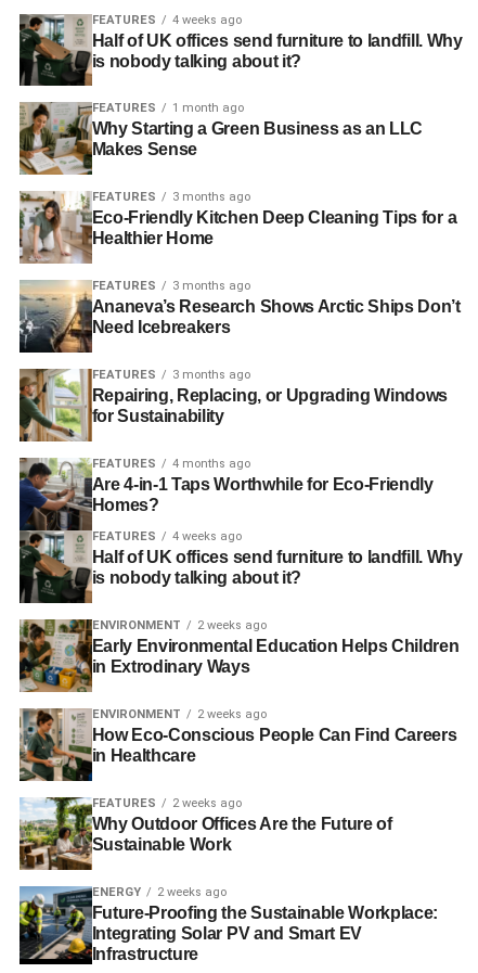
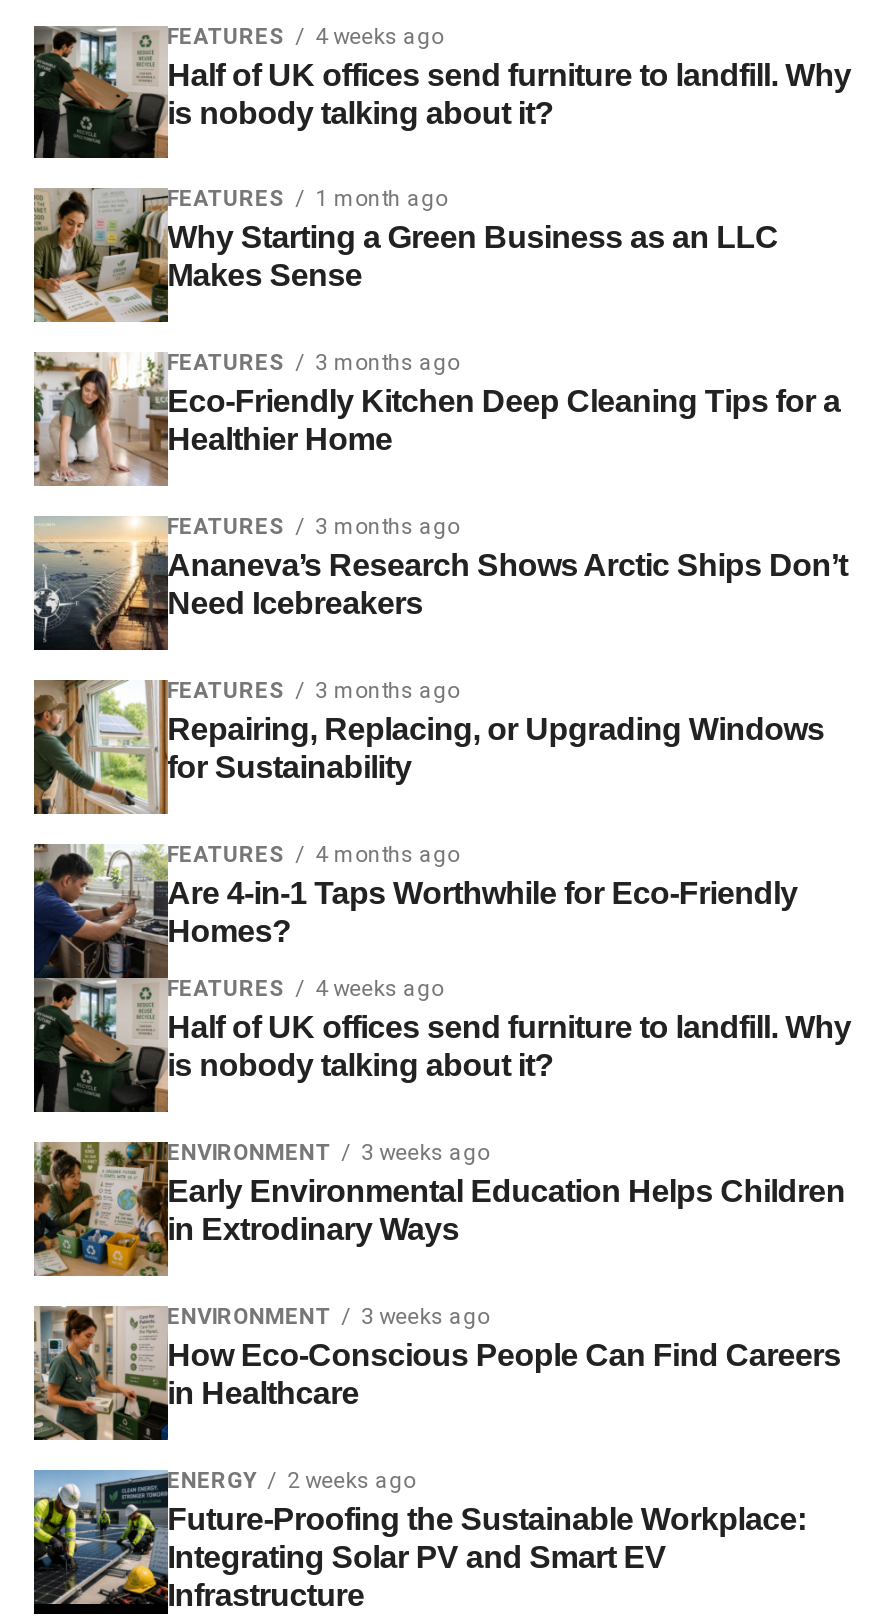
- ENVIRONMENT 2 weeks ago
+ ENVIRONMENT 3 weeks ago

- ENVIRONMENT 2 weeks ago
+ ENVIRONMENT 3 weeks ago

- [image]
- FEATURES
- 2 weeks ago
- Why Outdoor Offices Are the Future of
- Sustainable Work
